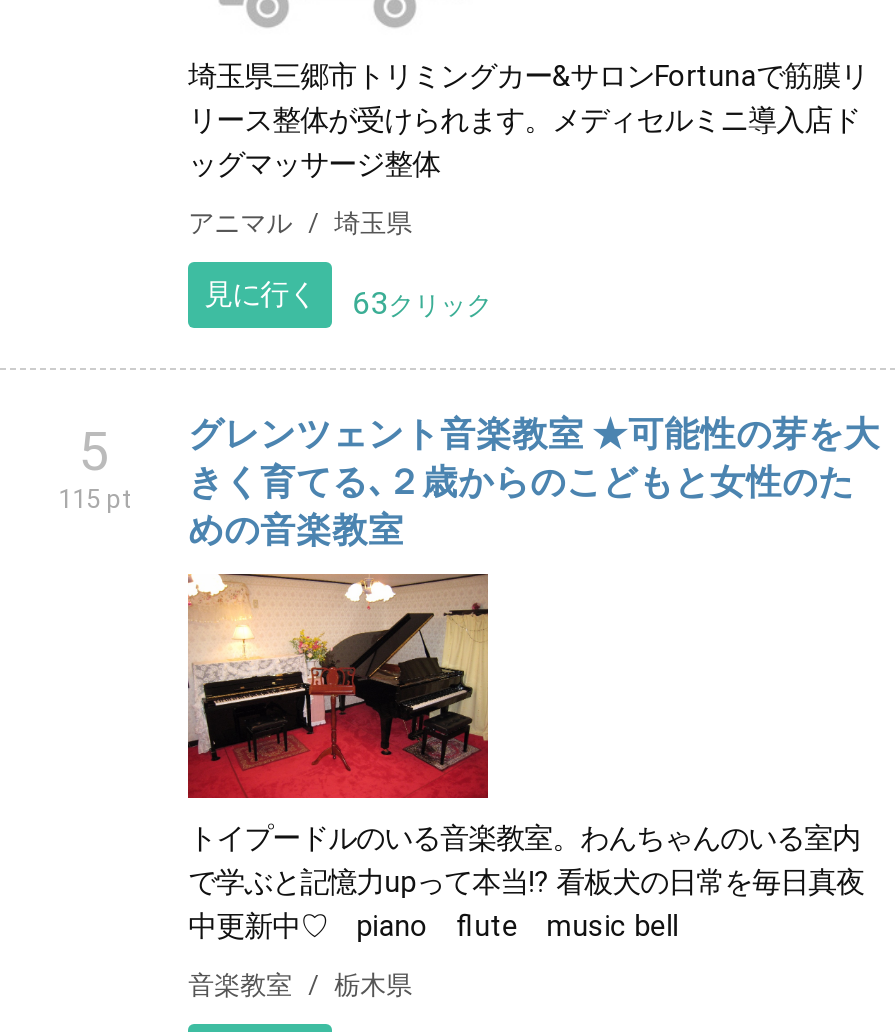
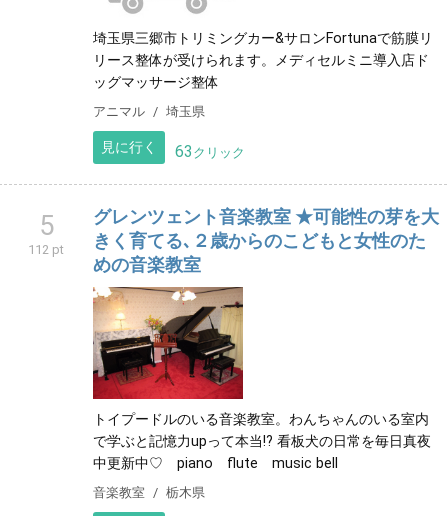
- 115 pt きく育てる､２歳からのこどもと女性のた
+ 112 pt きく育てる､２歳からのこどもと女性のた
